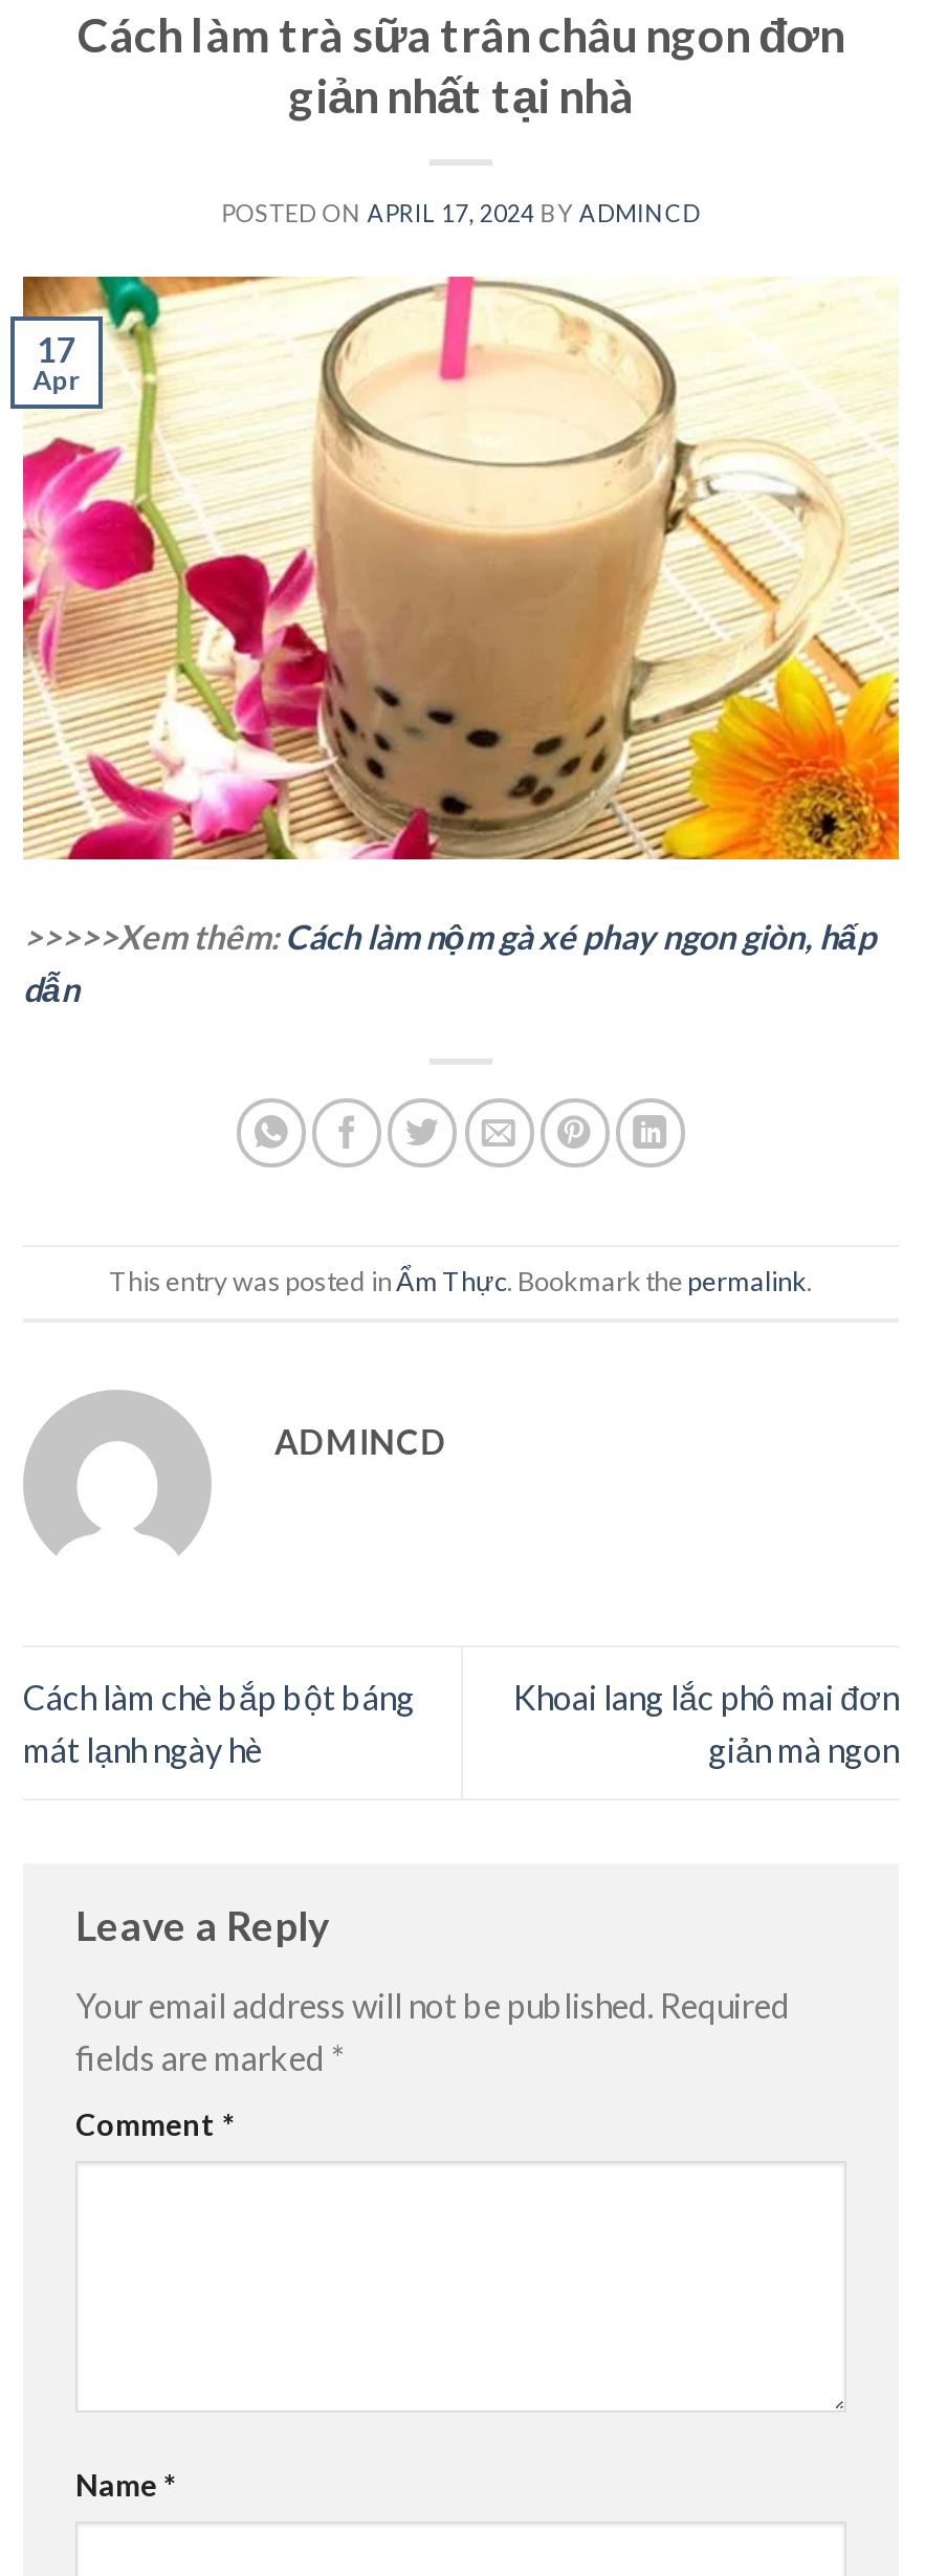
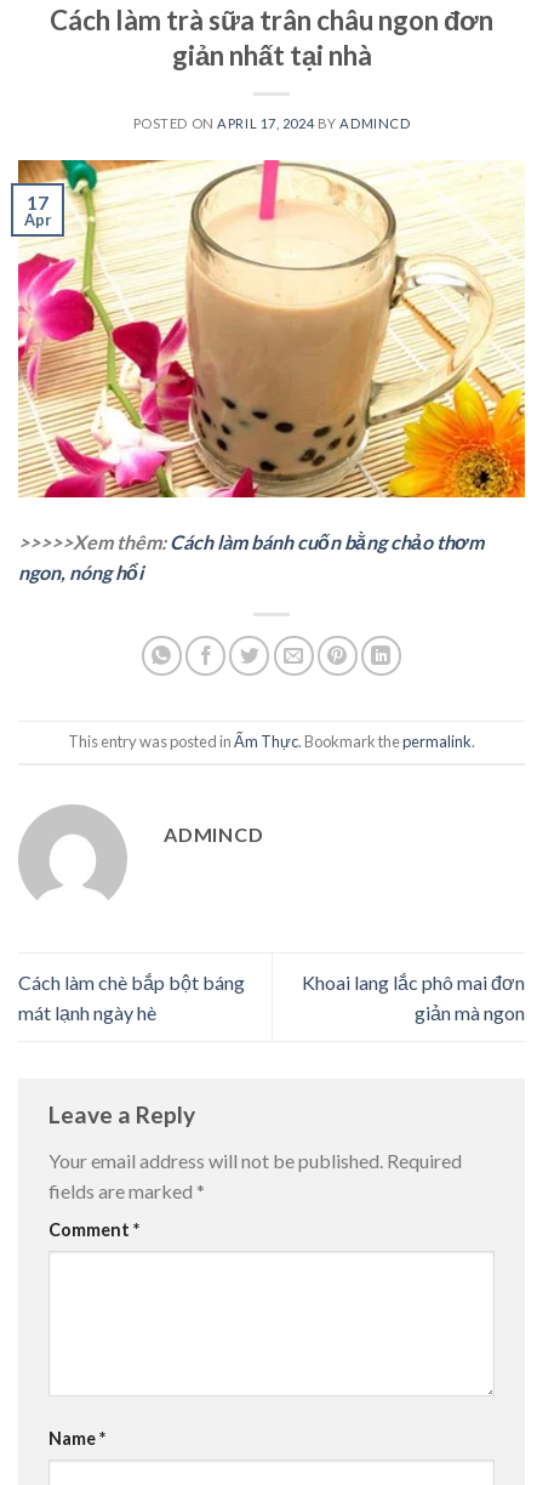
- >>>>>Xem thêm: Cách làm nộm gà xé phay ngon giòn, hấp
- dẫn
+ >>>>>Xem thêm: Cách làm bánh cuốn bằng chảo thơm
+ ngon, nóng hổi
